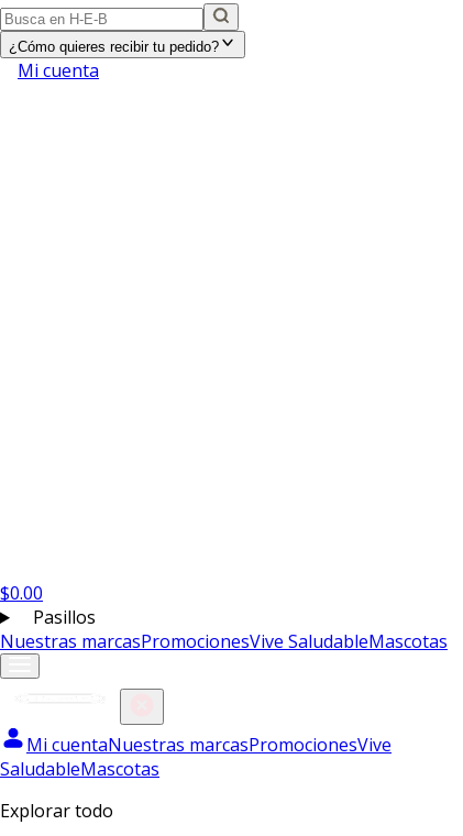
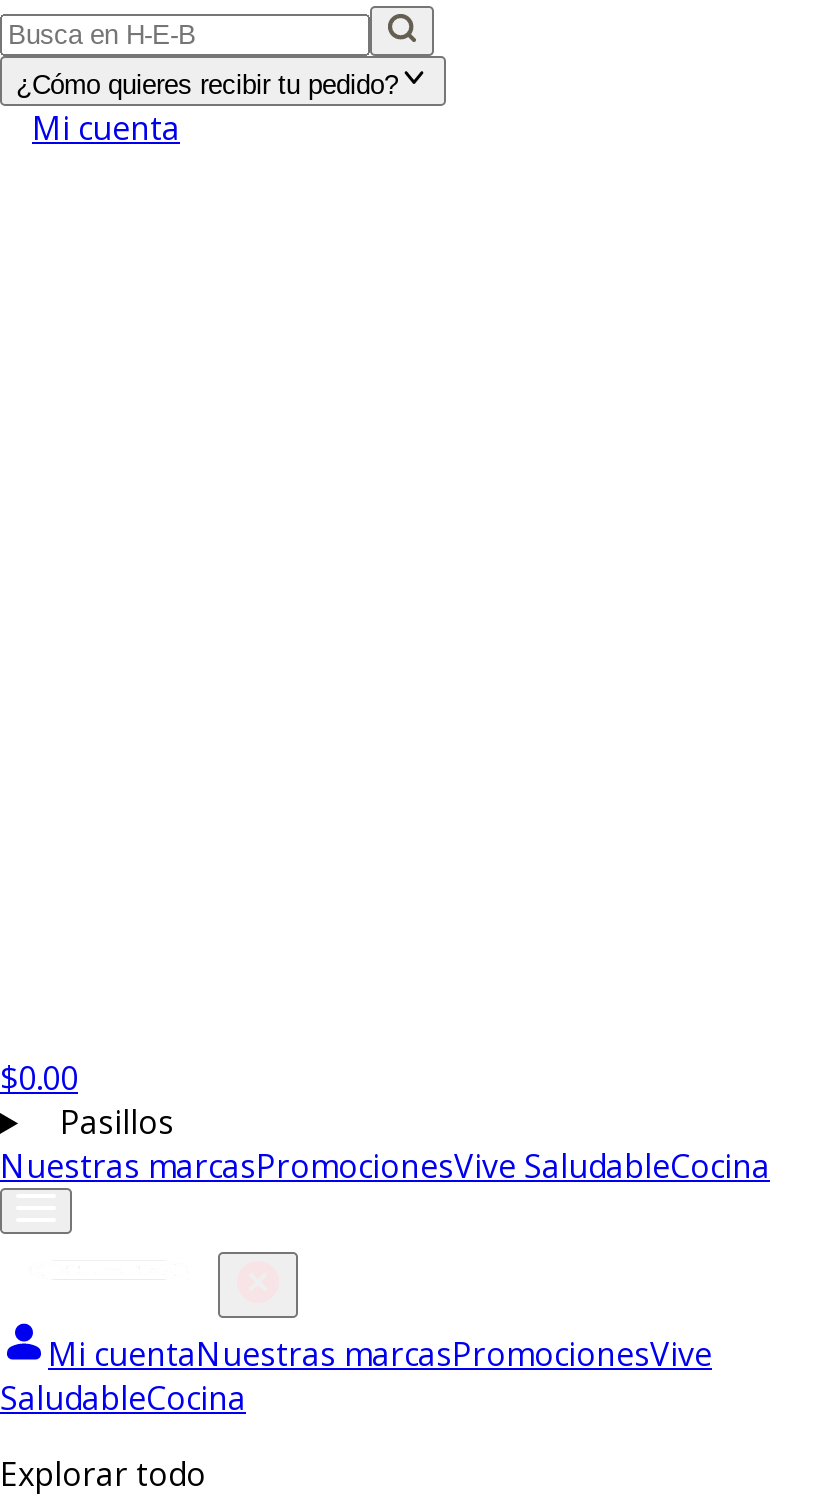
- Nuestras marcasPromocionesVive SaludableMascotas
+ Nuestras marcasPromocionesVive SaludableCocina

- SaludableMascotas
+ SaludableCocina
